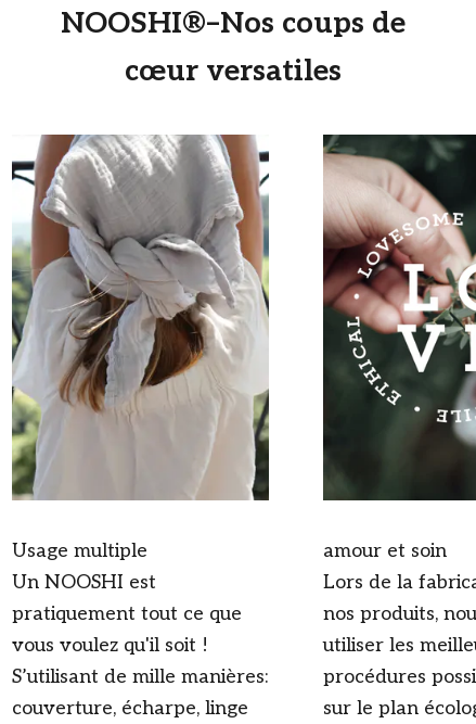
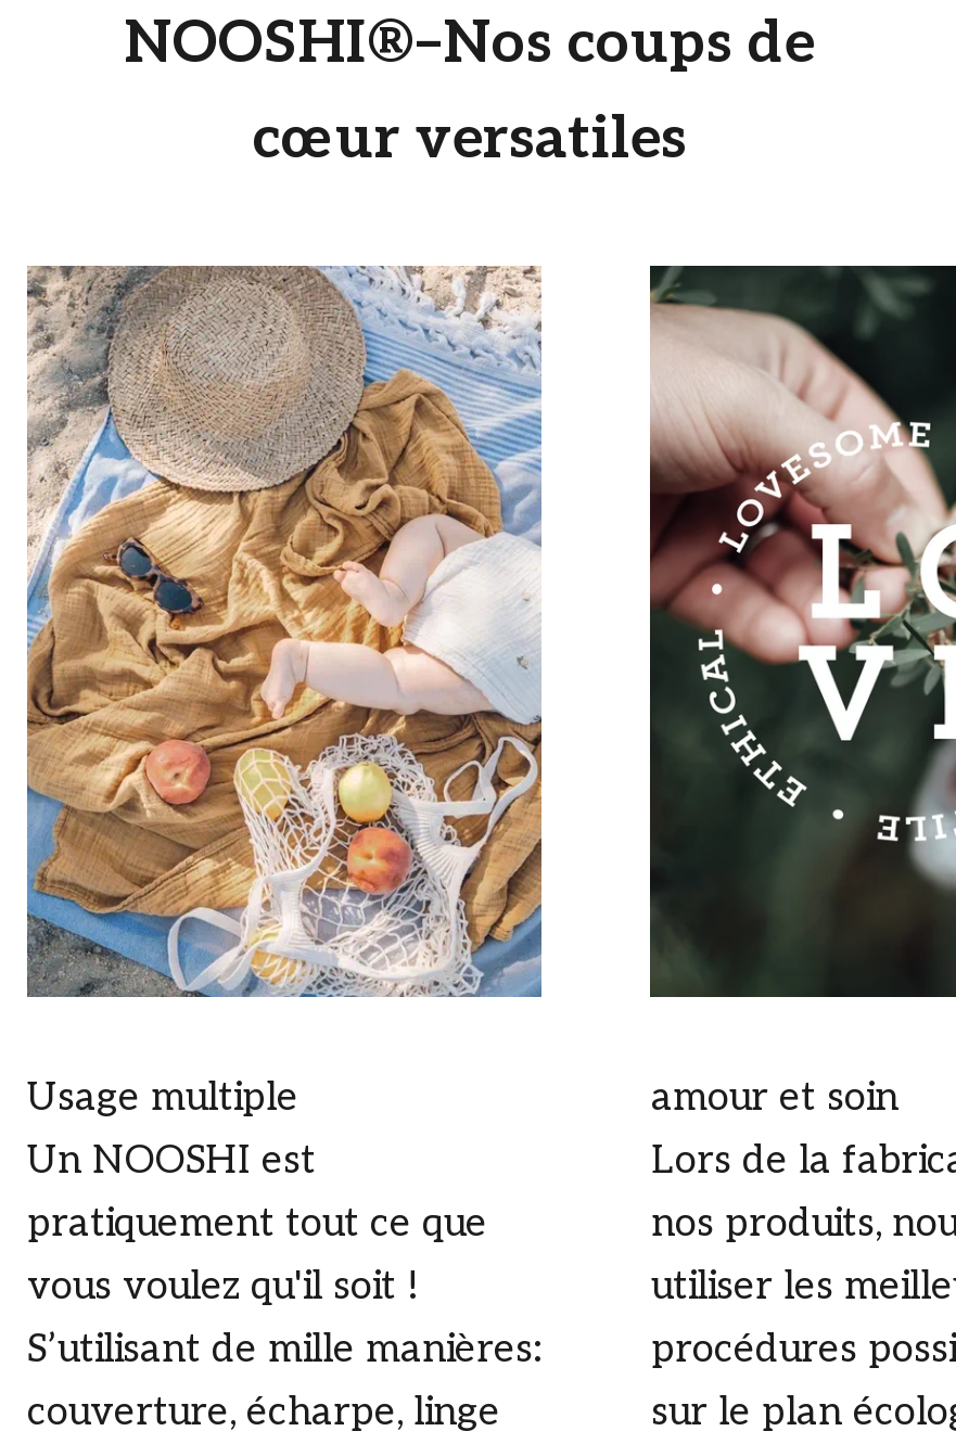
- [image]
+ [image]
